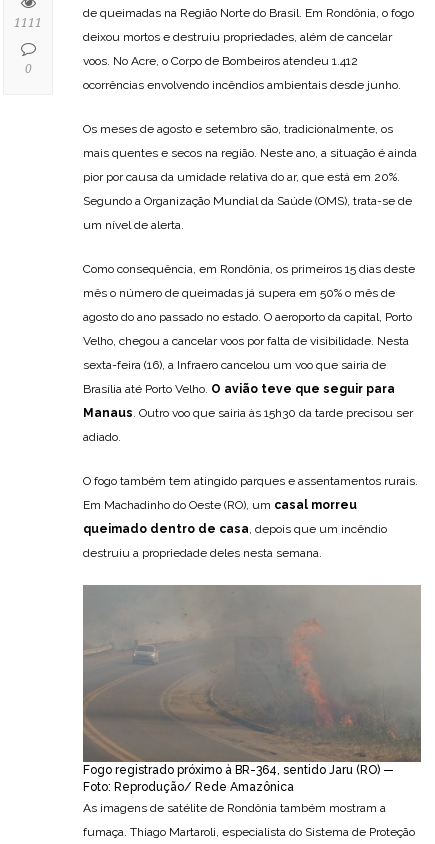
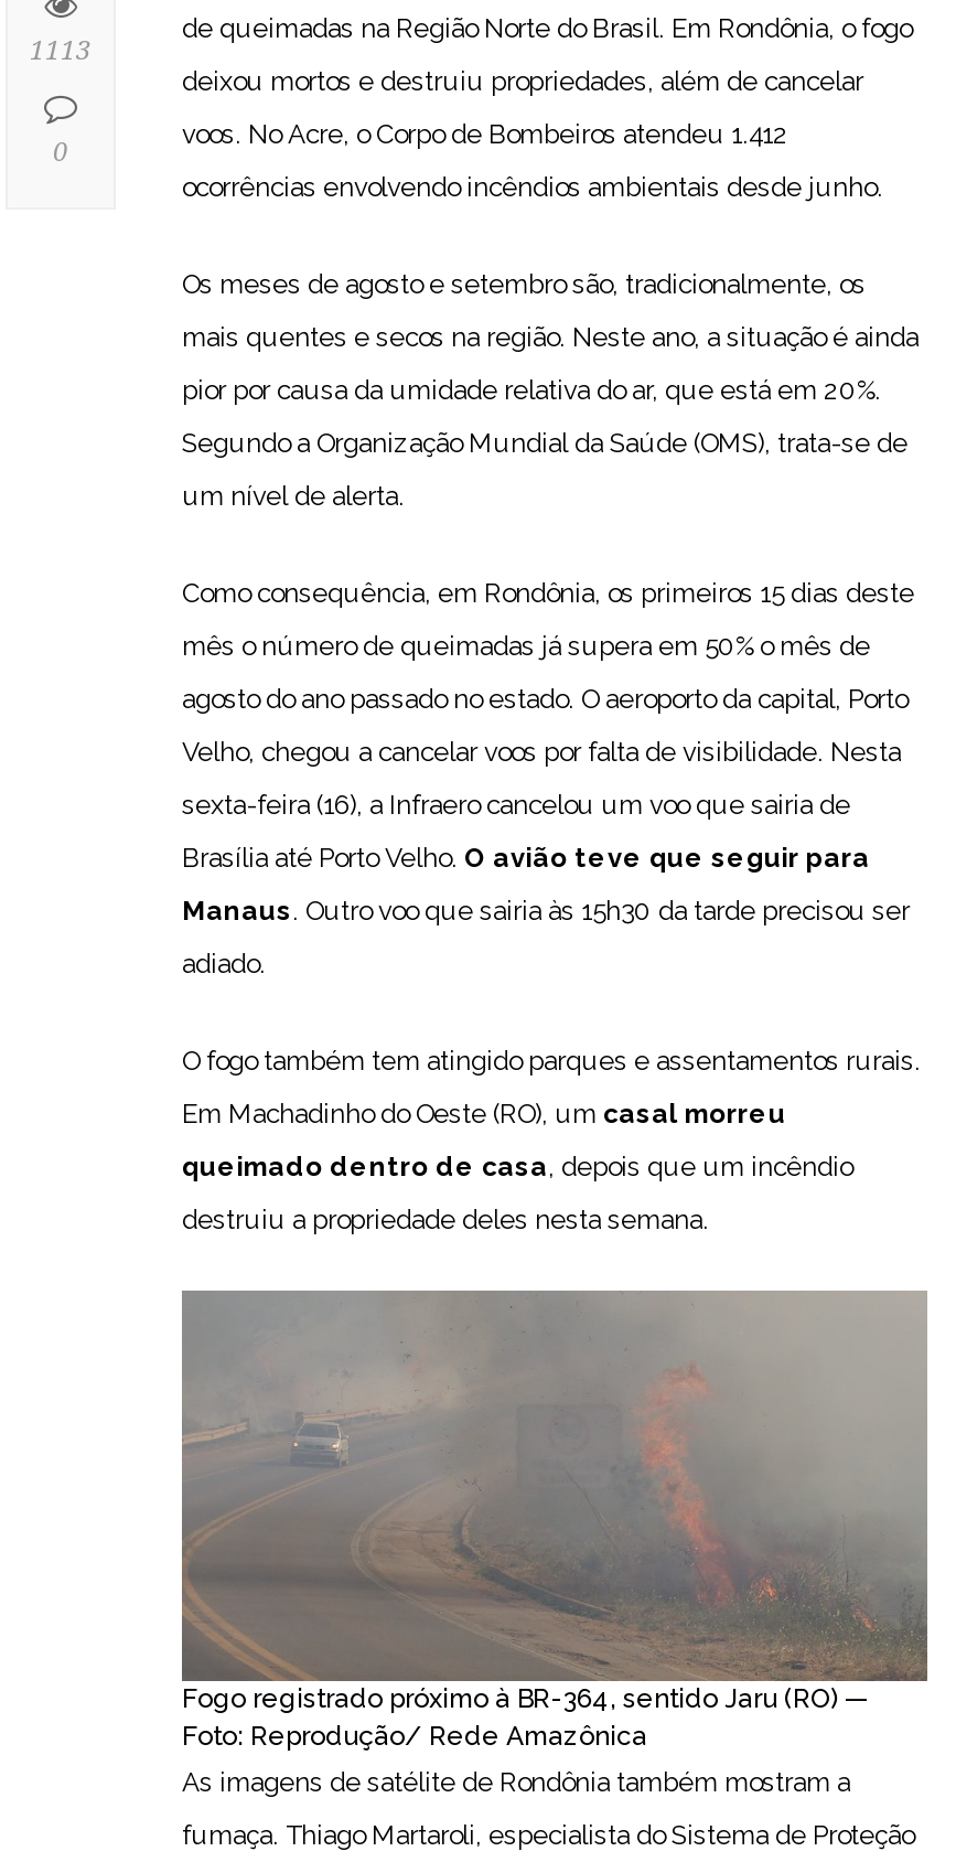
- 1111
+ 1113
